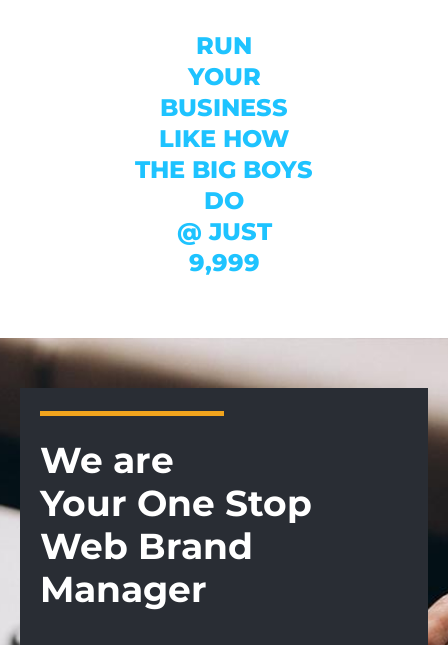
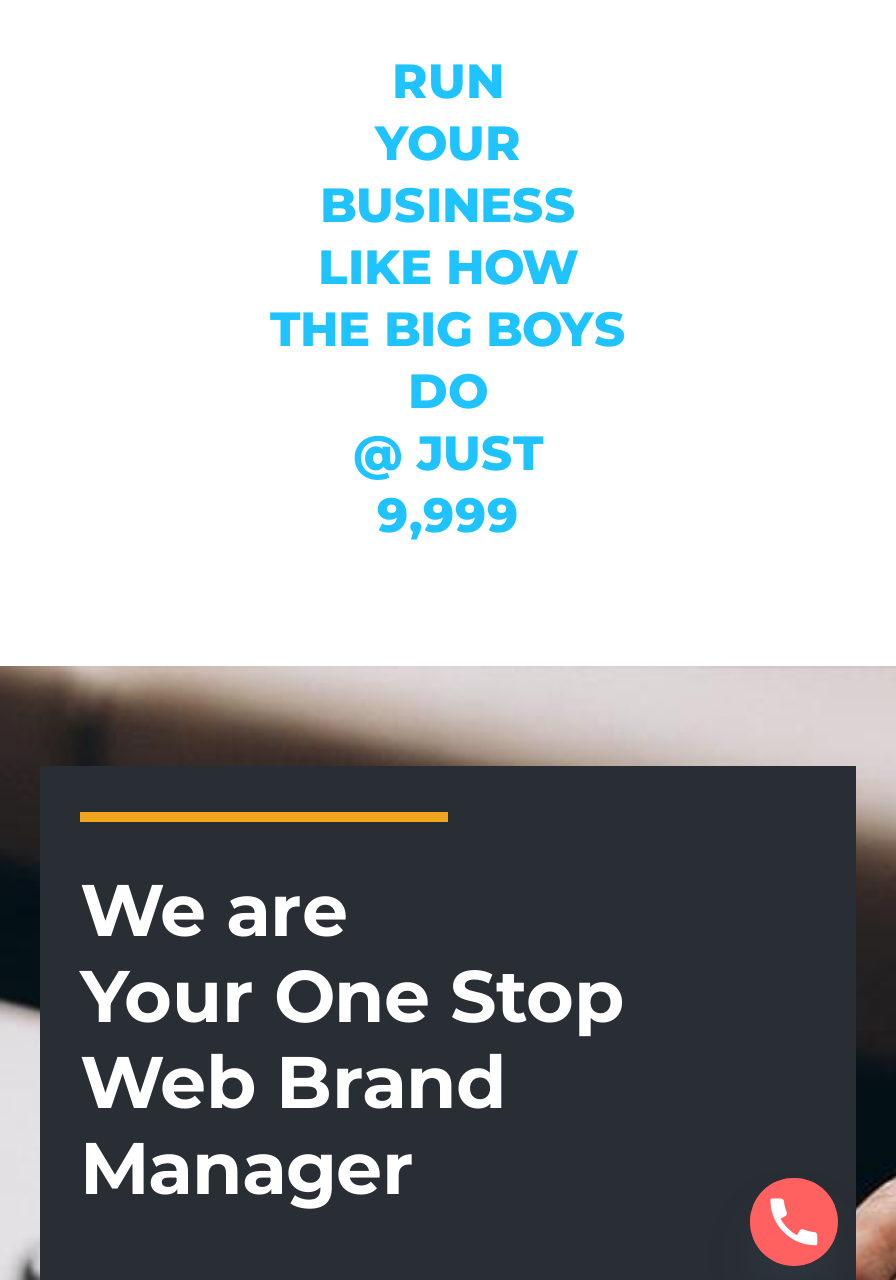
+ [image]
